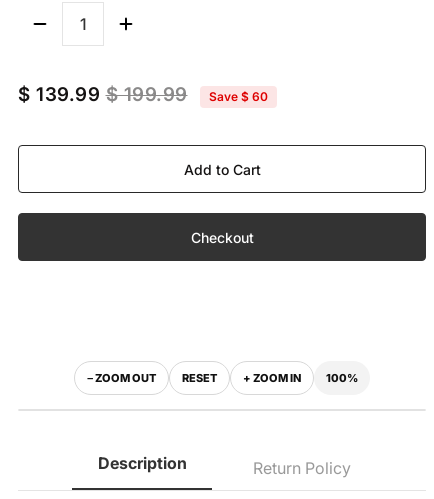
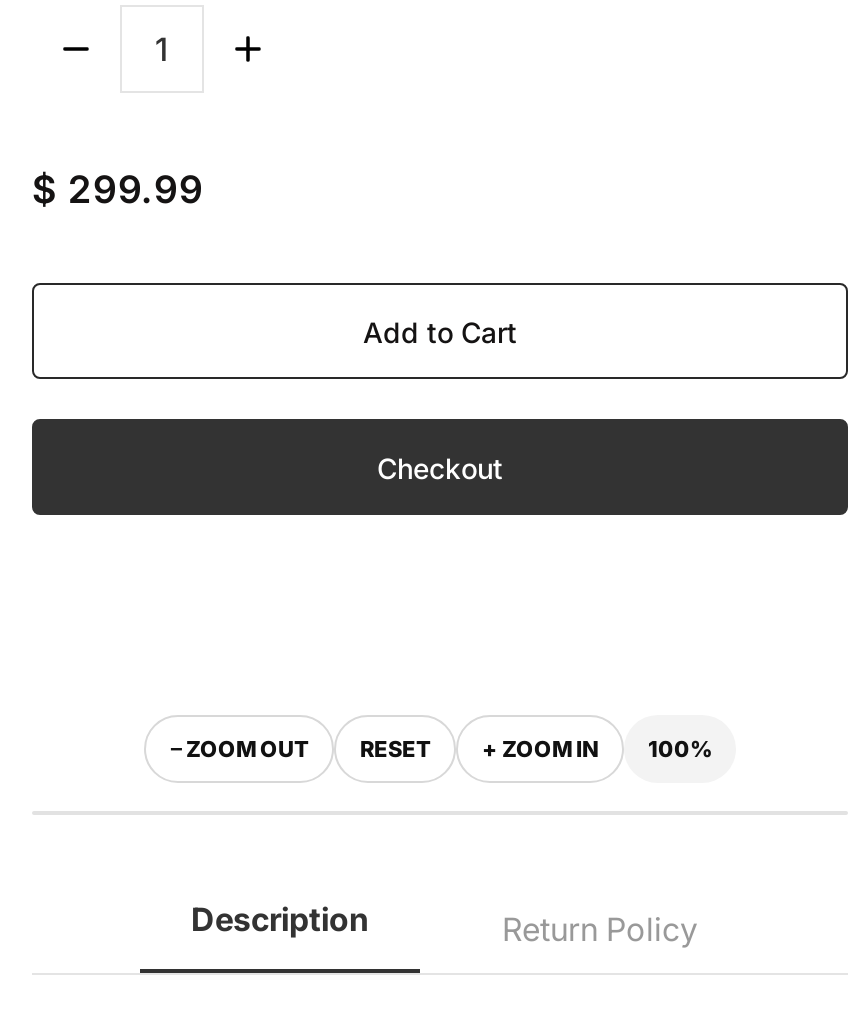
- $ 139.99 $ 199.99
- Save $ 60
+ $ 299.99
